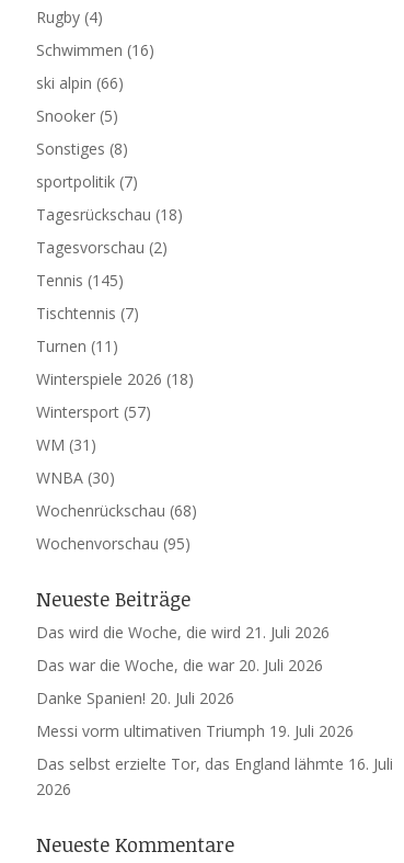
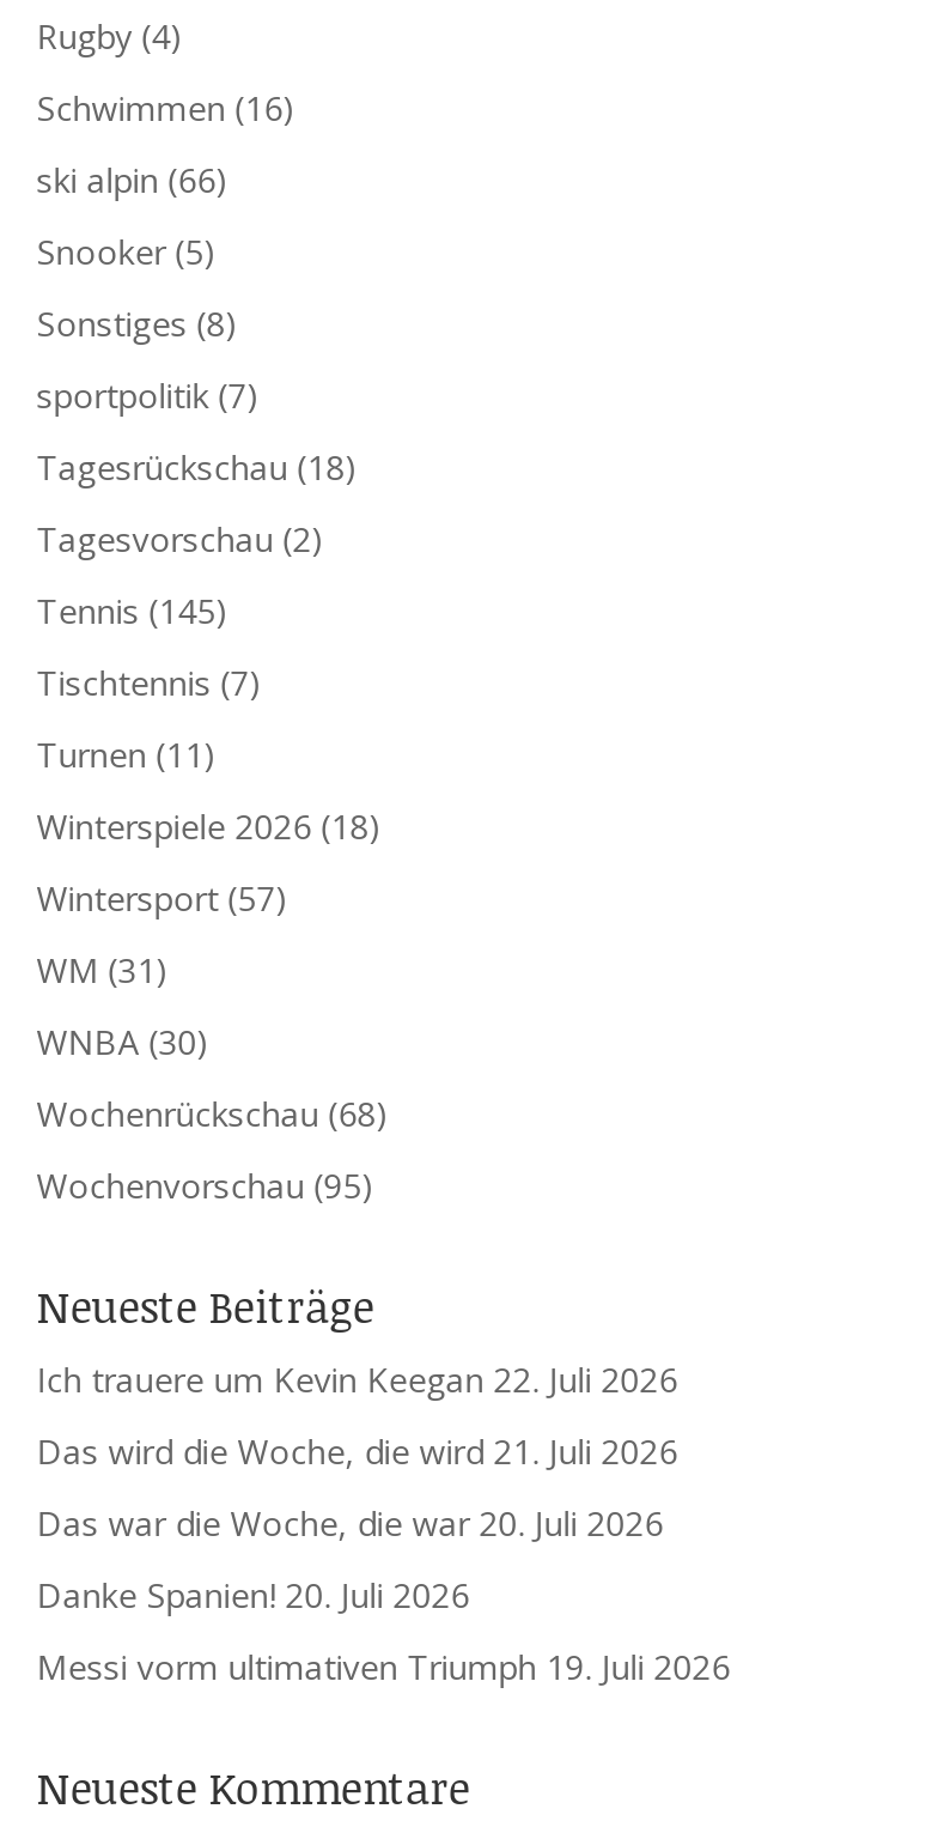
+ Ich trauere um Kevin Keegan 22. Juli 2026

moved down: Das wird die Woche, die wird 21. Juli 2026 | Das war die Woche, die war 20. Juli 2026 | Danke Spanien! 20. Juli 2026 | Messi vorm ultimativen Triumph 19. Juli 2026

- Das selbst erzielte Tor, das England lähmte 16. Juli
- 2026
